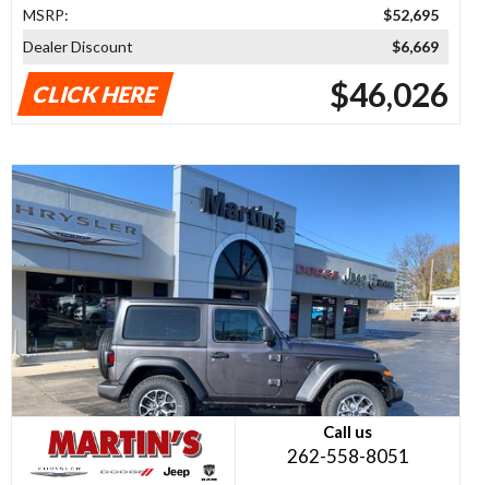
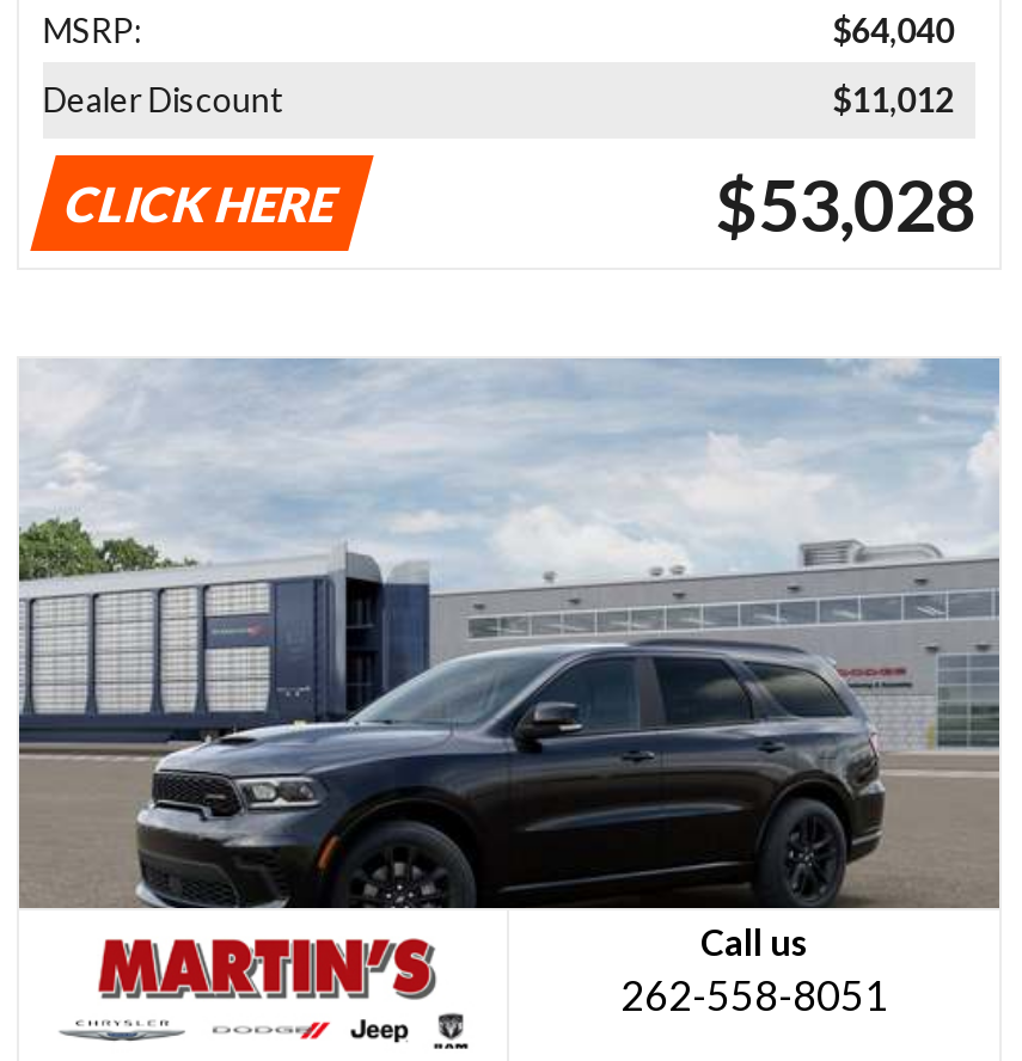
- $52,695
+ $64,040

- $6,669
+ $11,012

- $46,026
+ $53,028

- [image]
+ [image]
